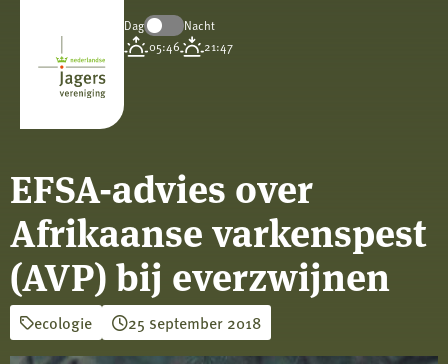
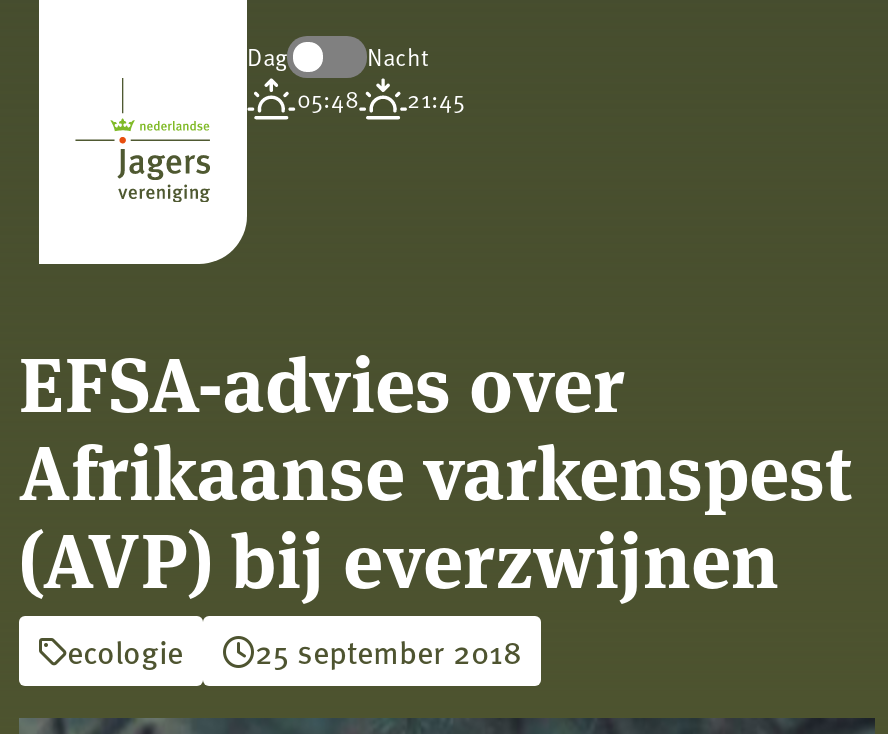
- 05:46
+ 05:48

- 21:47
+ 21:45
